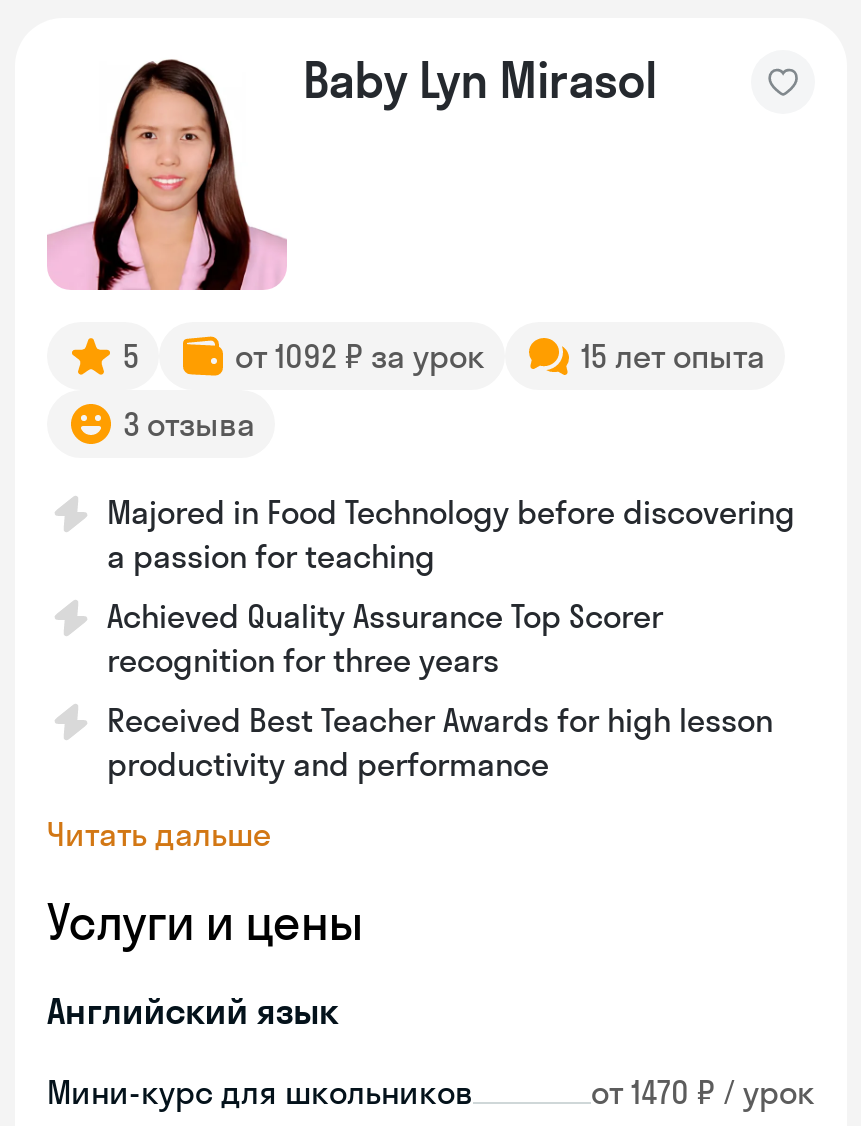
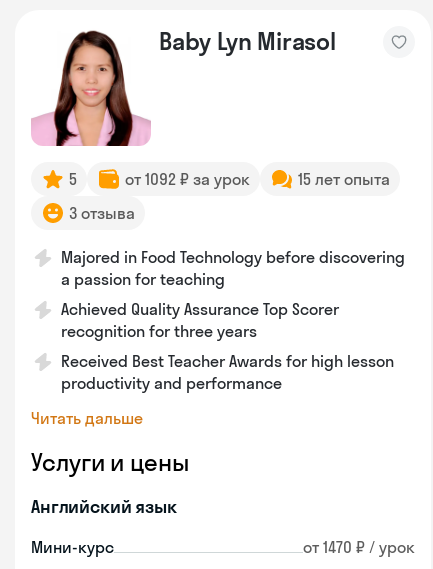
- Мини-курс для школьников
+ Мини-курс
